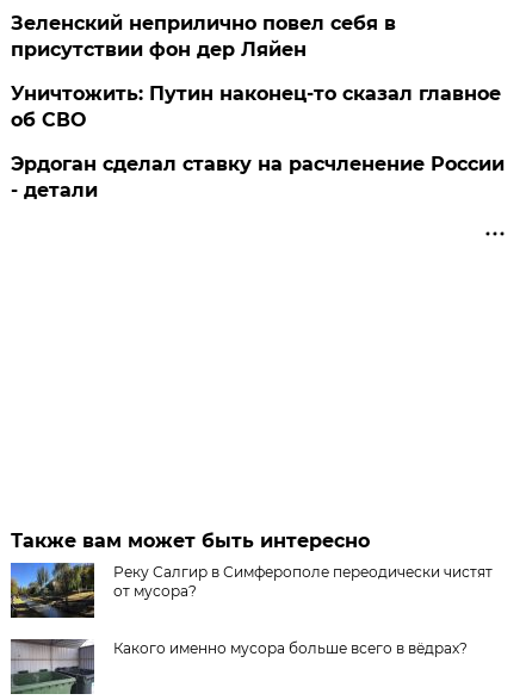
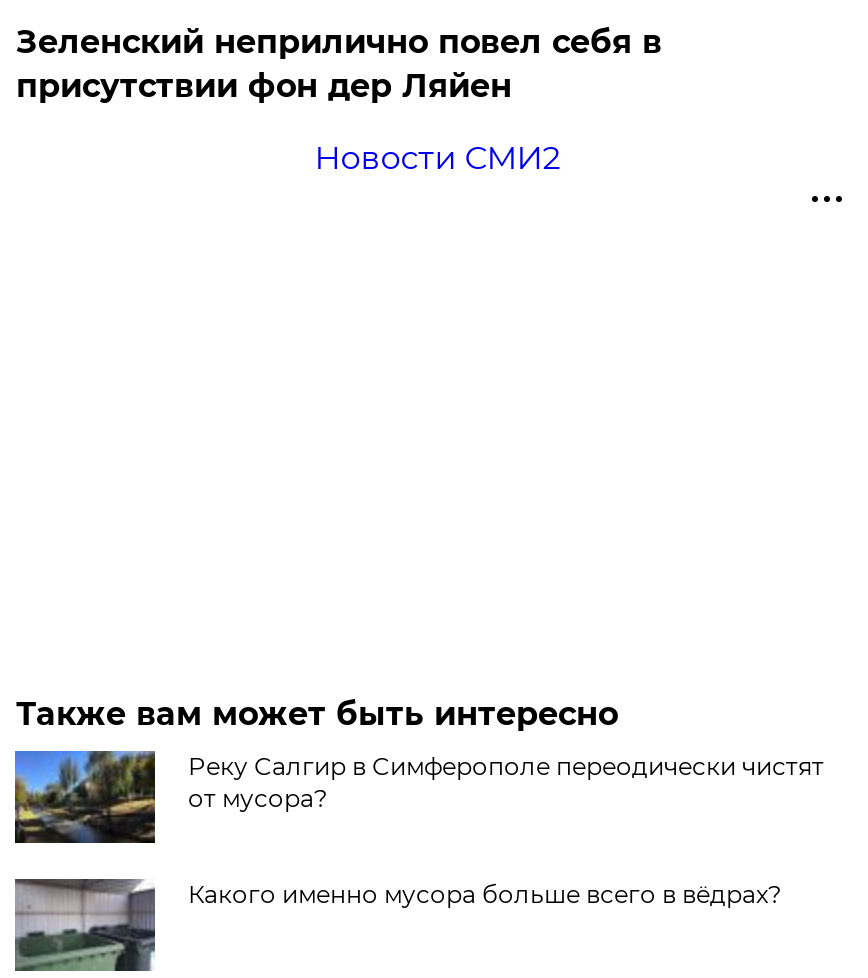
- Уничтожить: Путин наконец-то сказал главное
- об СВО
- Эрдоган сделал ставку на расчленение России
- - детали
+ Новости СМИ2
